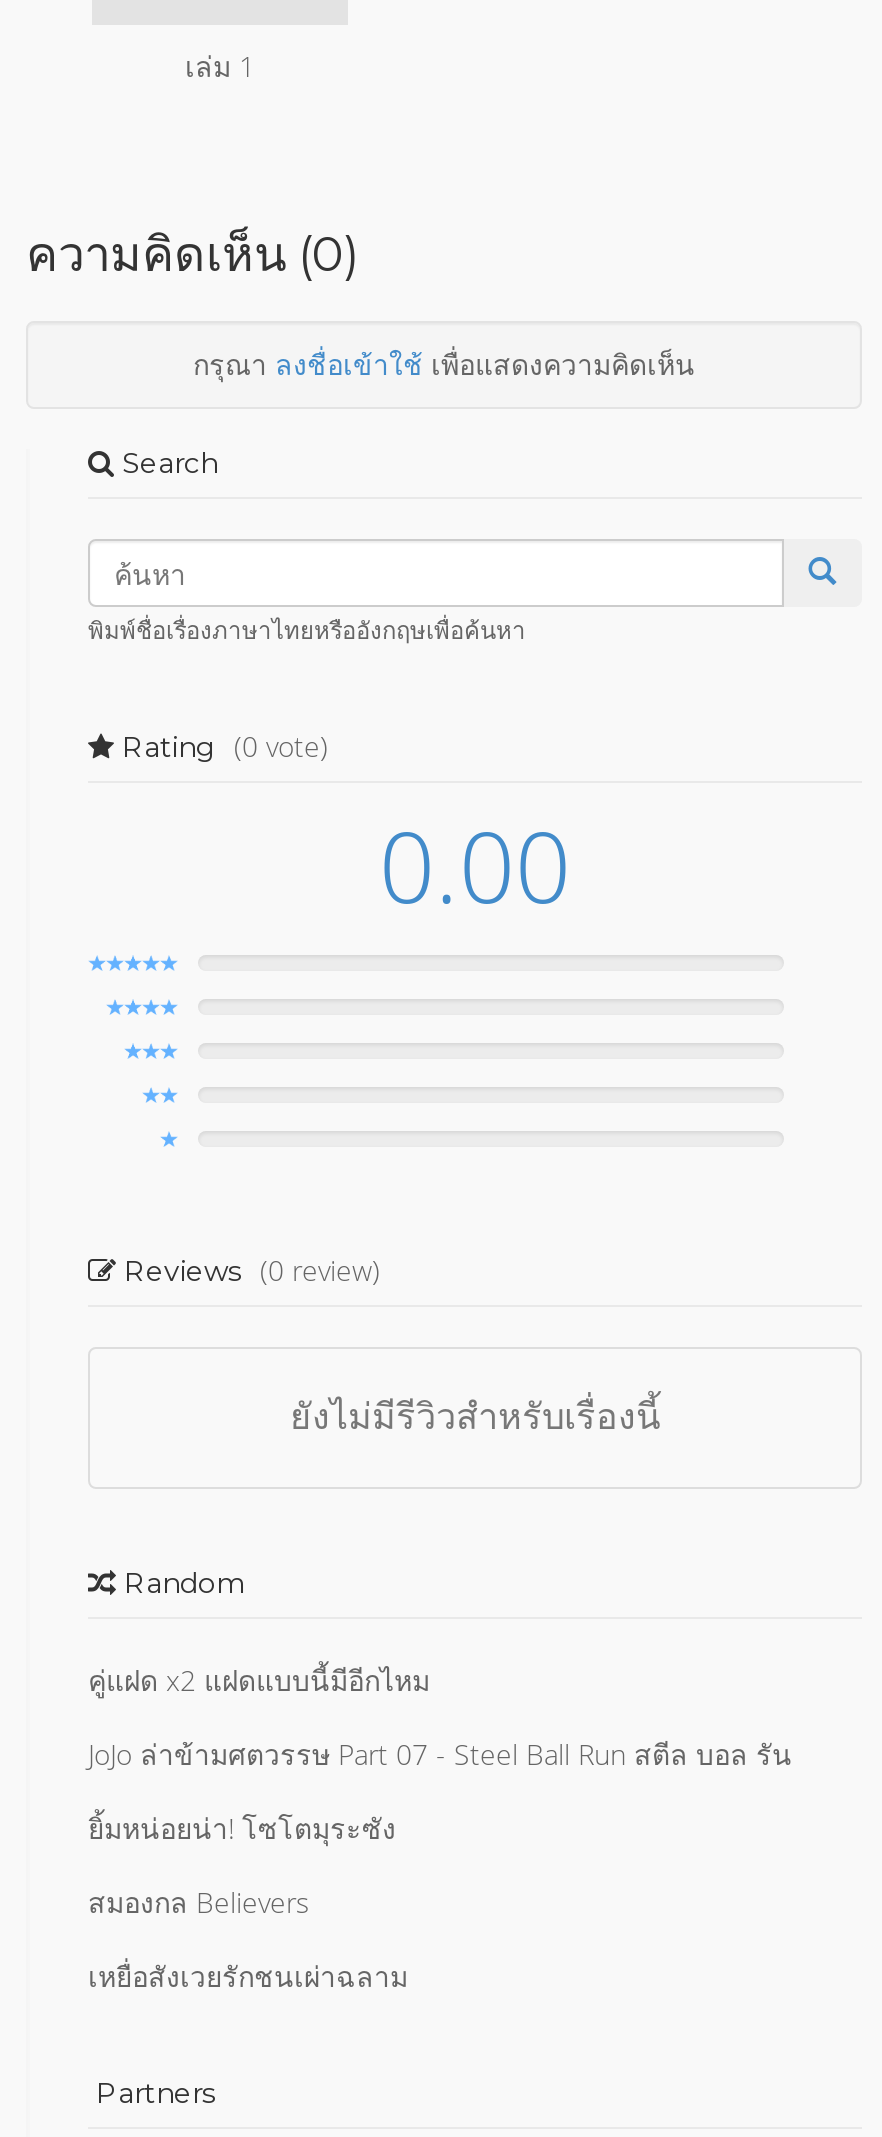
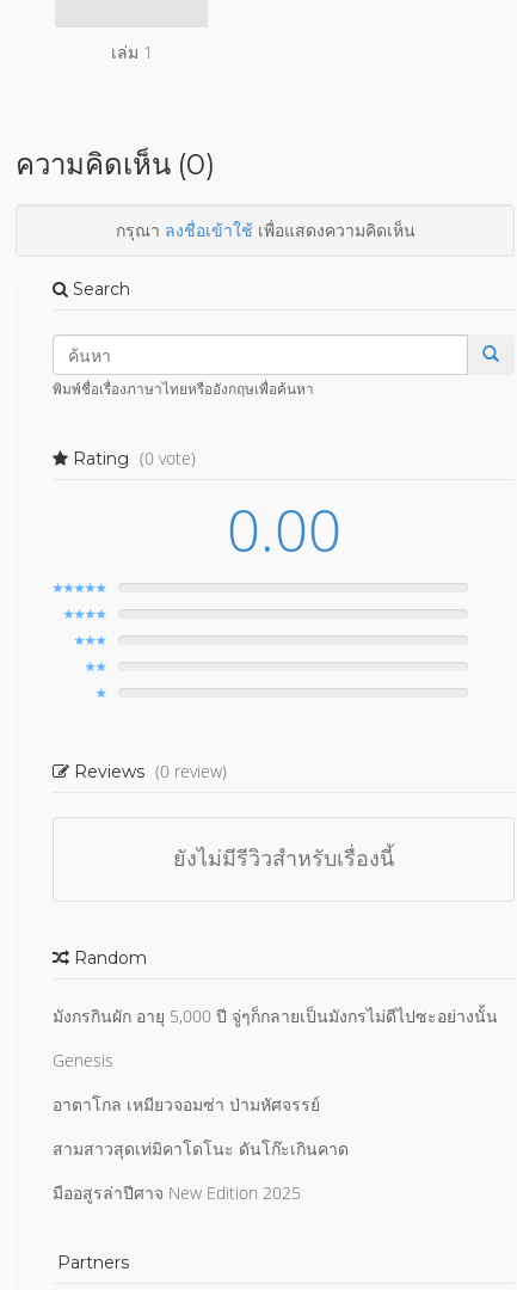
- คู่แฝด x2 แฝดแบบนี้มีอีกไหม
+ มังกรกินผัก อายุ 5,000 ปี จู่ๆก็กลายเป็นมังกรไม่ดีไปซะอย่างนั้น

- JoJo ล่าข้ามศตวรรษ Part 07 - Steel Ball Run สตีล บอล รัน
+ Genesis

- ยิ้มหน่อยน่า! โซโตมุระซัง
+ อาตาโกล เหมียวจอมซ่า ป่ามหัศจรรย์

- สมองกล Believers
+ สามสาวสุดเท่มิคาโดโนะ ดันโก๊ะเกินคาด

- เหยื่อสังเวยรักชนเผ่าฉลาม
+ มืออสูรล่าปีศาจ New Edition 2025
